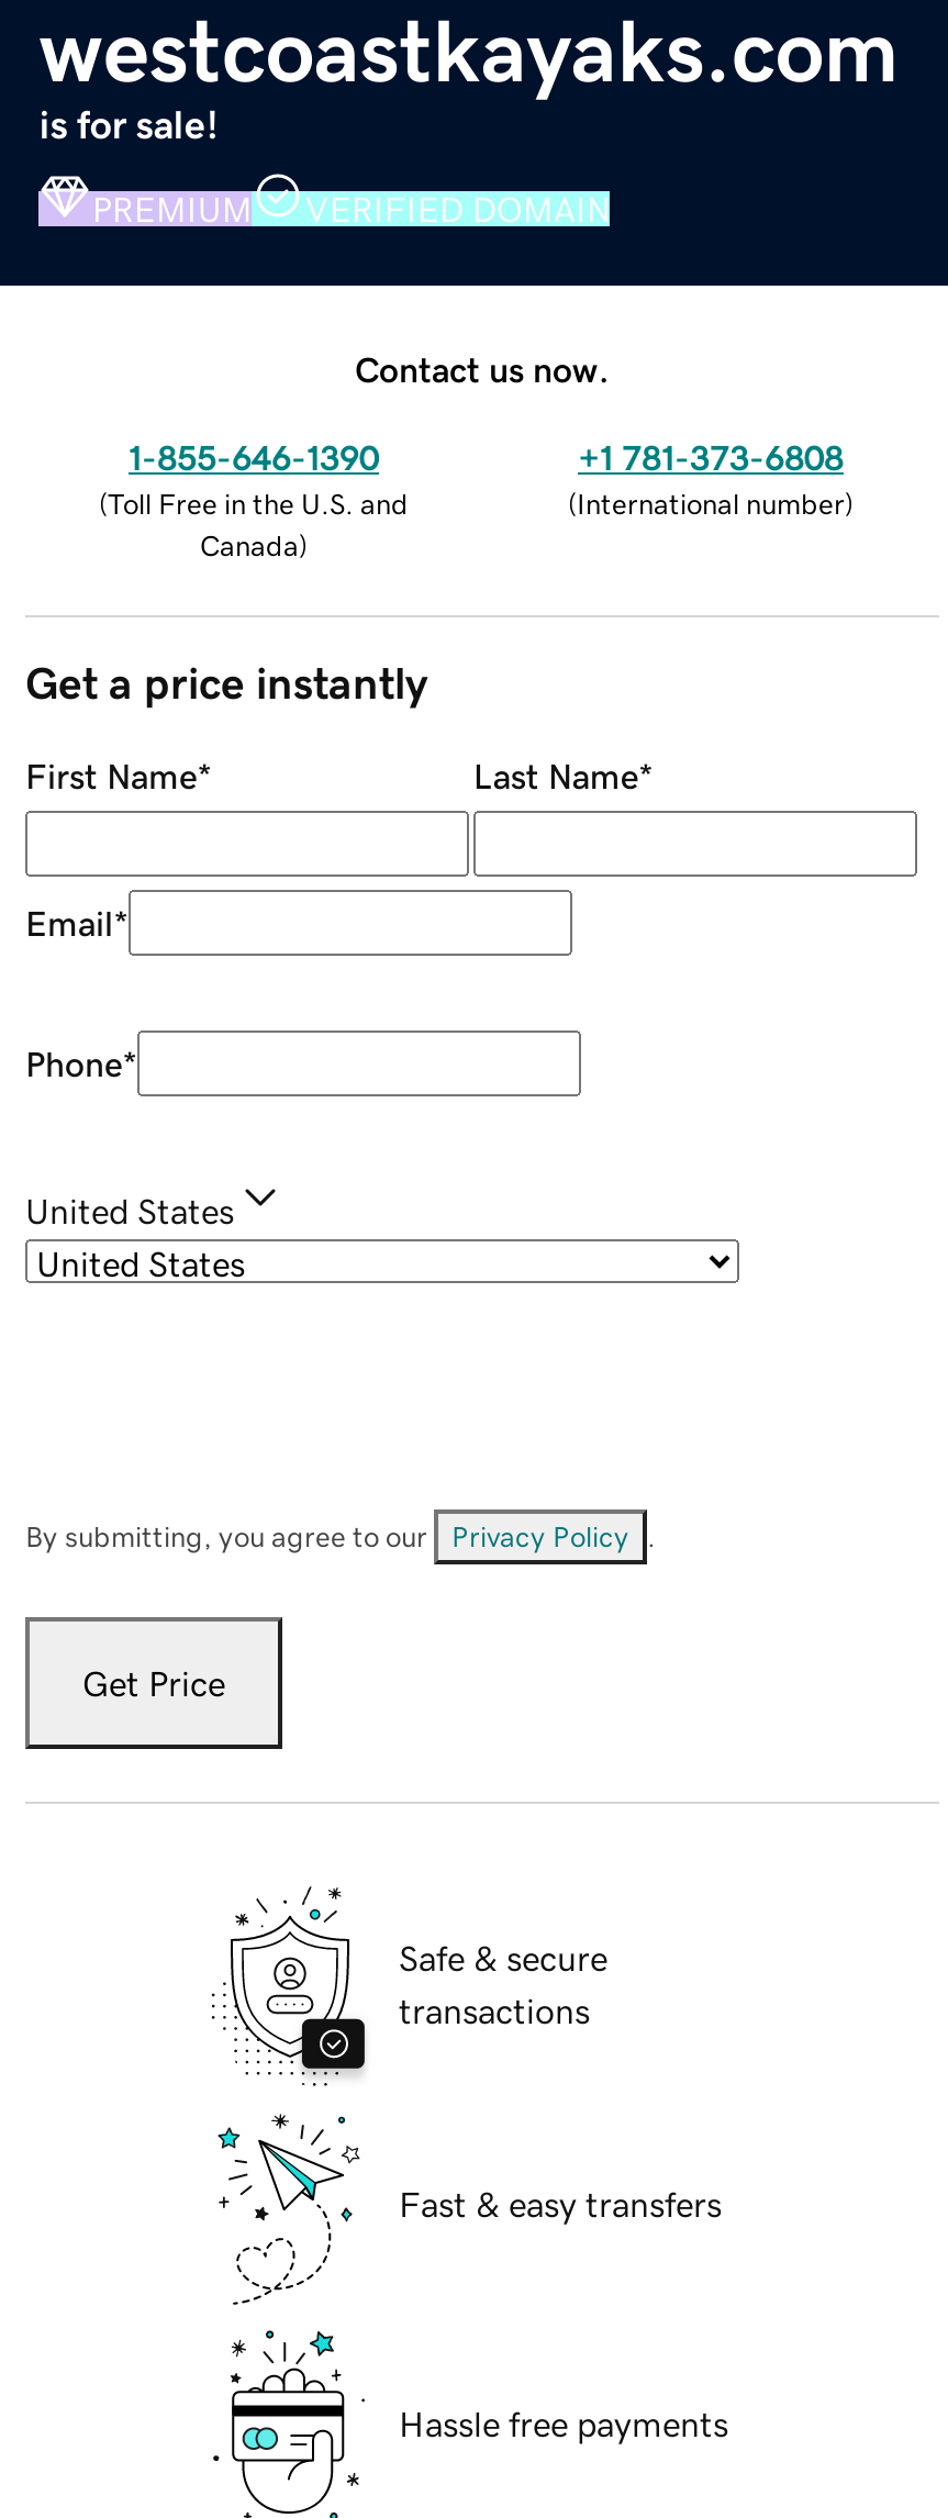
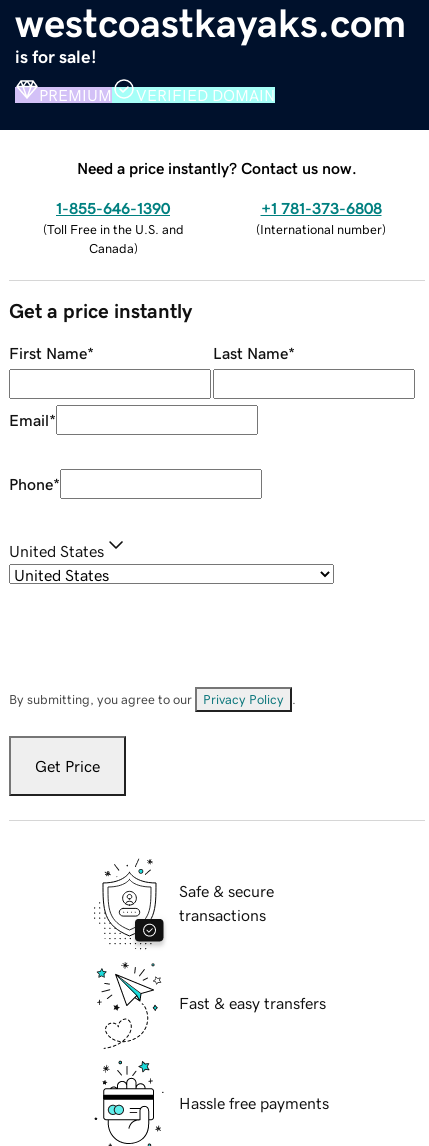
- Contact us now.
+ Need a price instantly? Contact us now.
